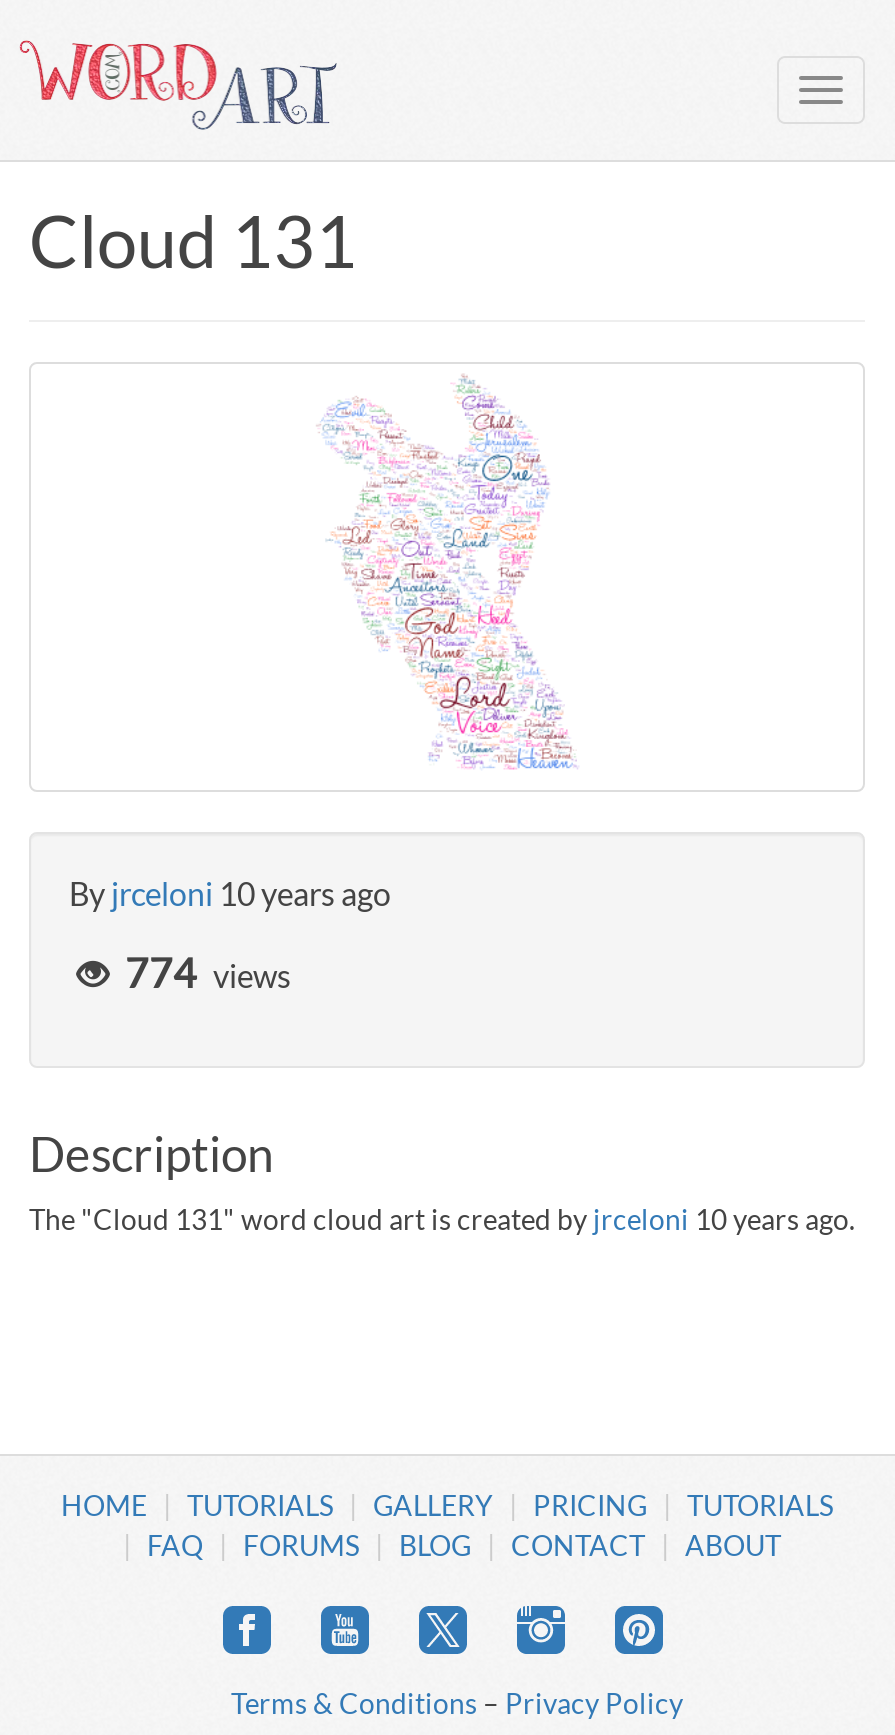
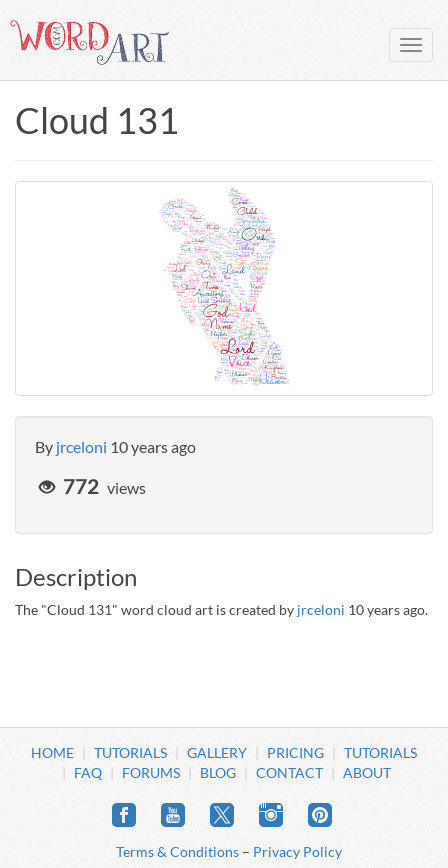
- 774 views
+ 772 views
